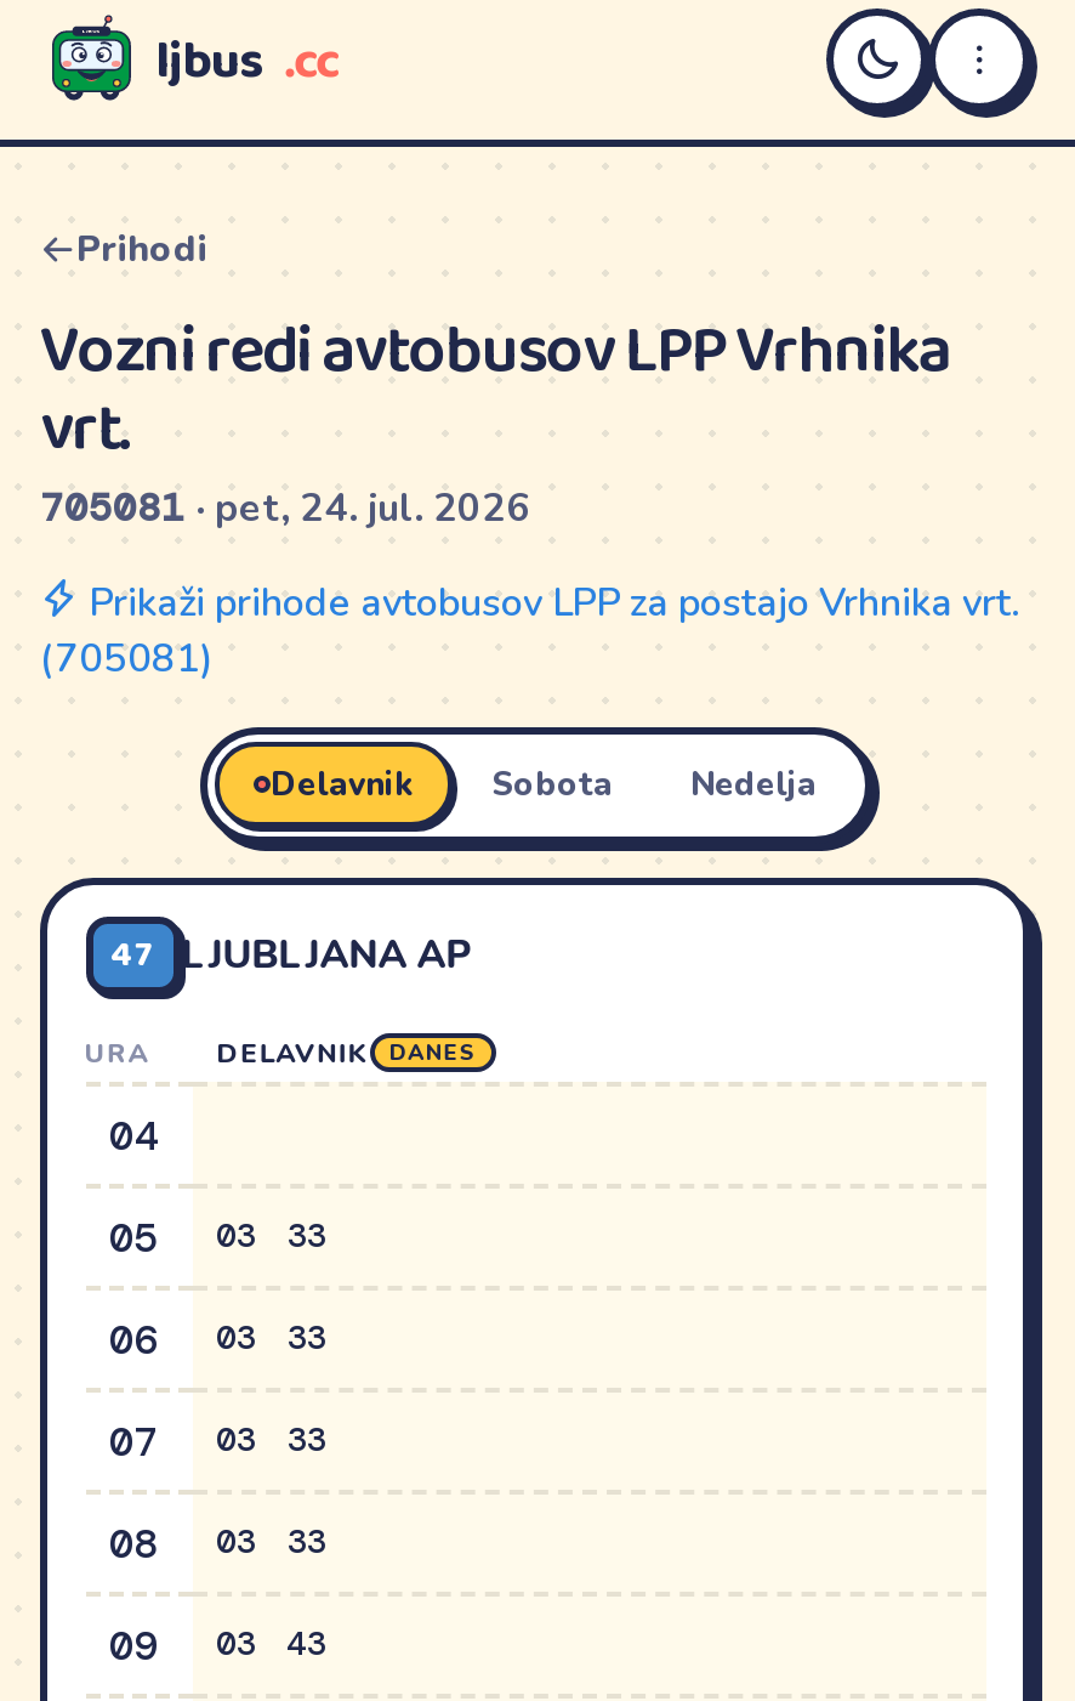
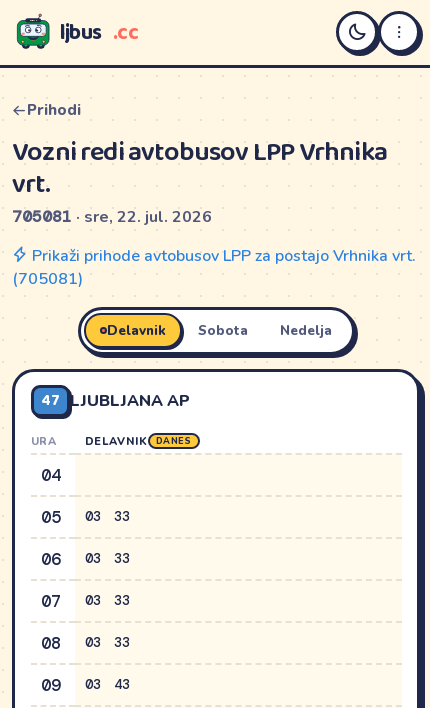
- 705081 · pet, 24. jul. 2026
+ 705081 · sre, 22. jul. 2026
